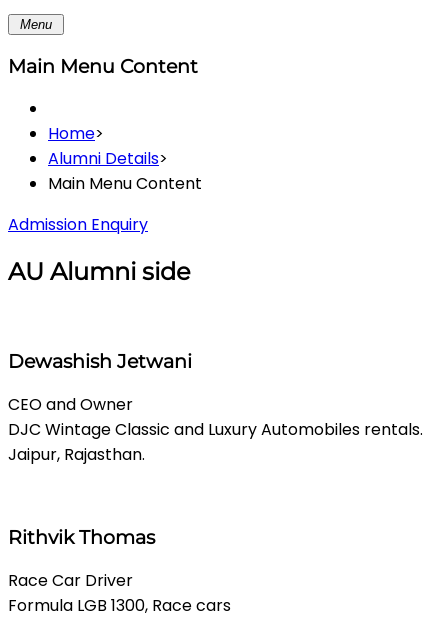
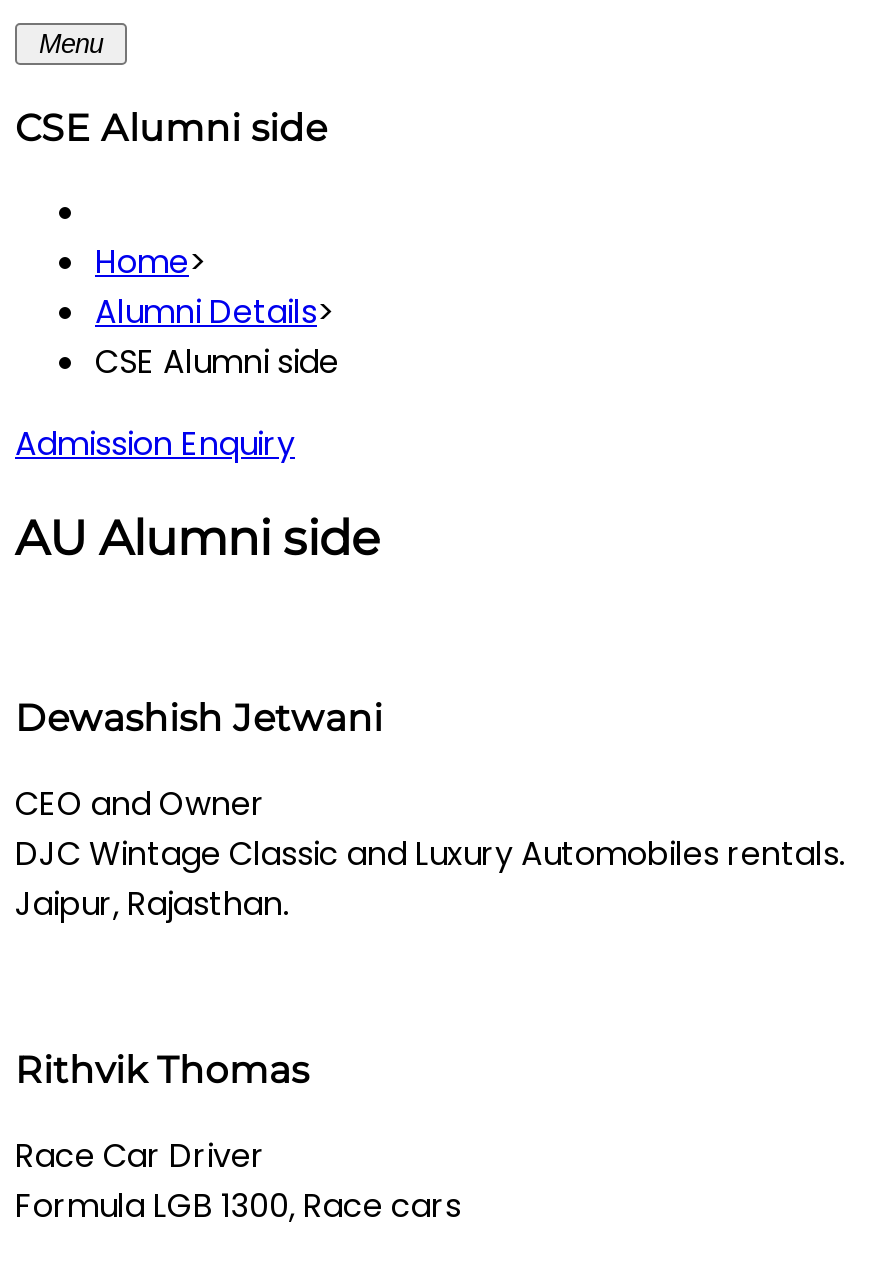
- Main Menu Content
+ CSE Alumni side

- Main Menu Content
+ CSE Alumni side
